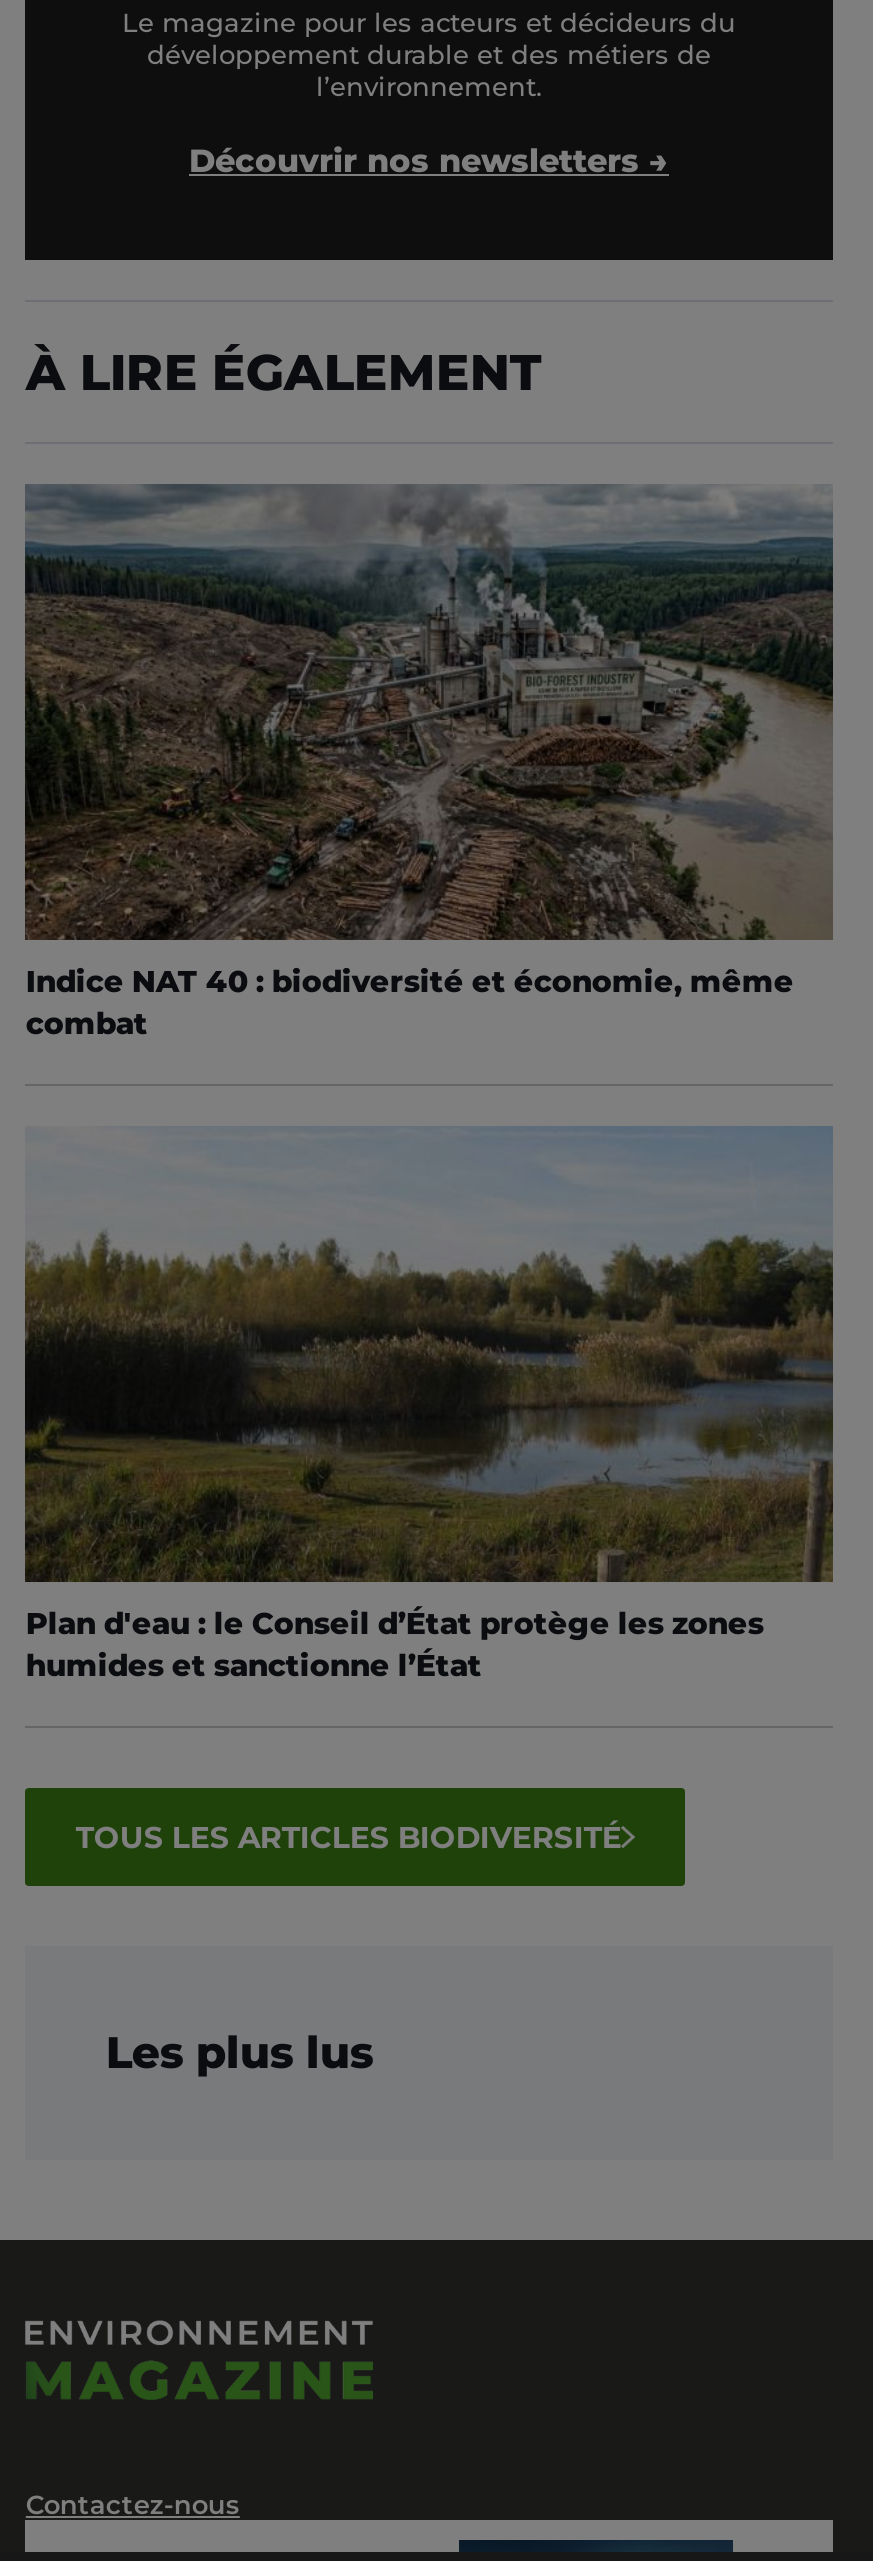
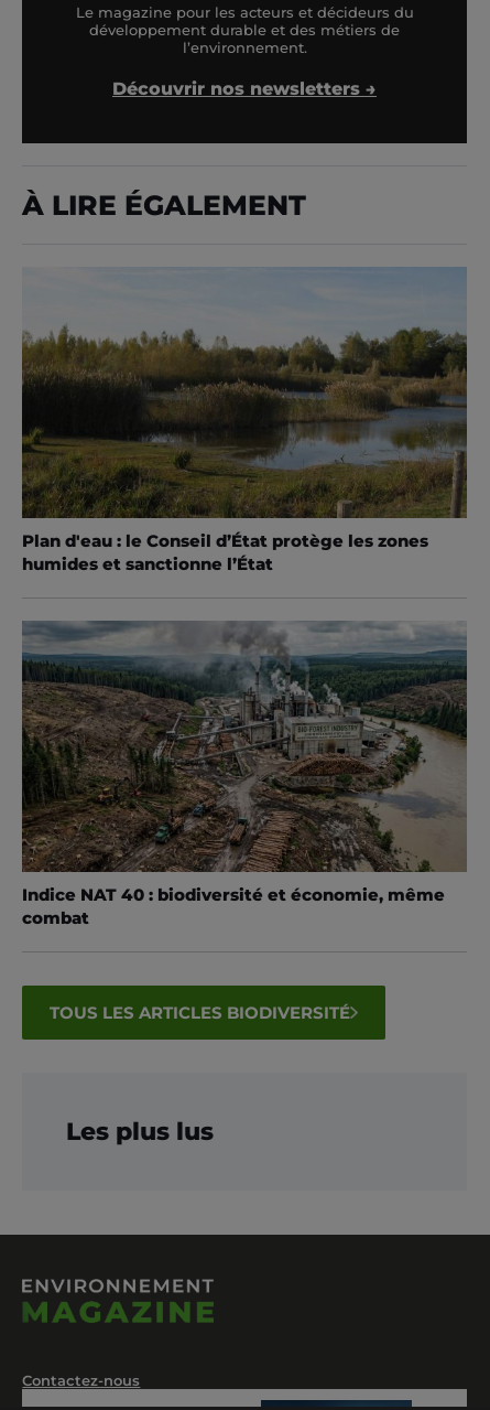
moved down: [image] | Indice NAT 40 : biodiversité et économie, même | combat

moved up: [image] | Plan d'eau : le Conseil d’État protège les zones | humides et sanctionne l’État
